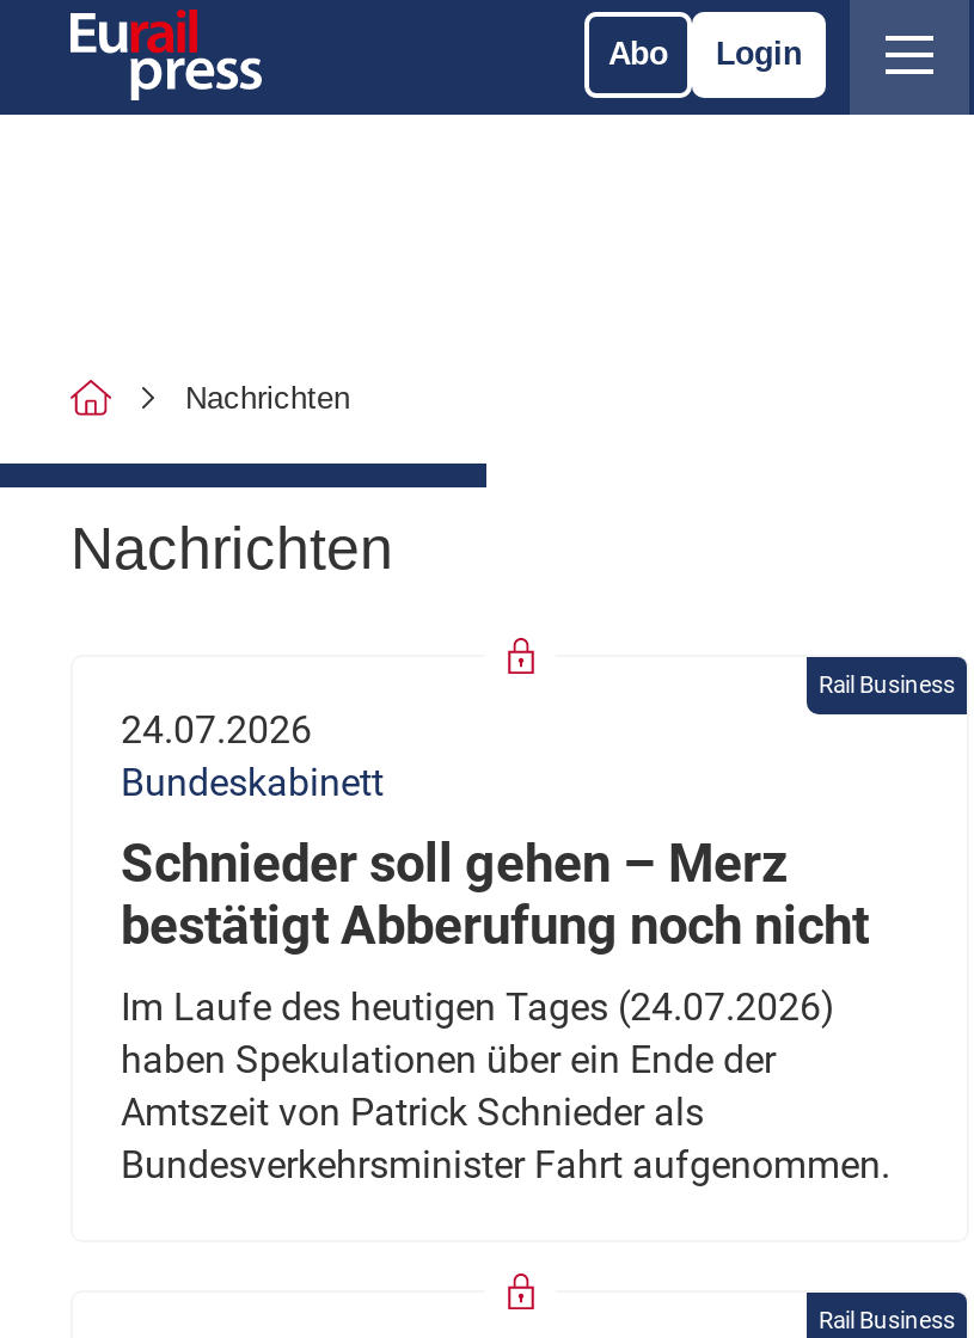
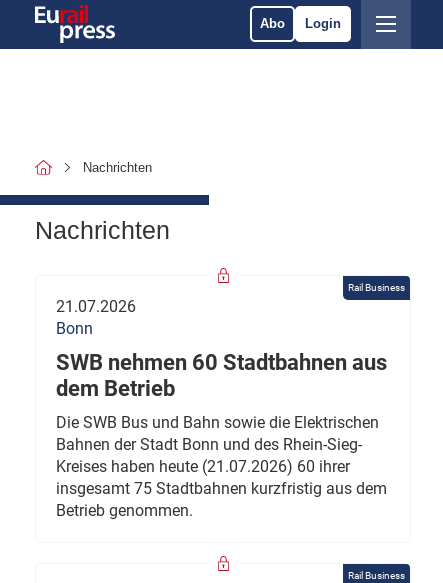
- 24.07.2026
- Bundeskabinett
+ 21.07.2026
+ Bonn

- Schnieder soll gehen – Merz
- bestätigt Abberufung noch nicht
+ SWB nehmen 60 Stadtbahnen aus
+ dem Betrieb

- Im Laufe des heutigen Tages (24.07.2026)
- haben Spekulationen über ein Ende der
- Amtszeit von Patrick Schnieder als
- Bundesverkehrsminister Fahrt aufgenommen.
+ Die SWB Bus und Bahn sowie die Elektrischen
+ Bahnen der Stadt Bonn und des Rhein-Sieg-
+ Kreises haben heute (21.07.2026) 60 ihrer
+ insgesamt 75 Stadtbahnen kurzfristig aus dem
+ Betrieb genommen.
